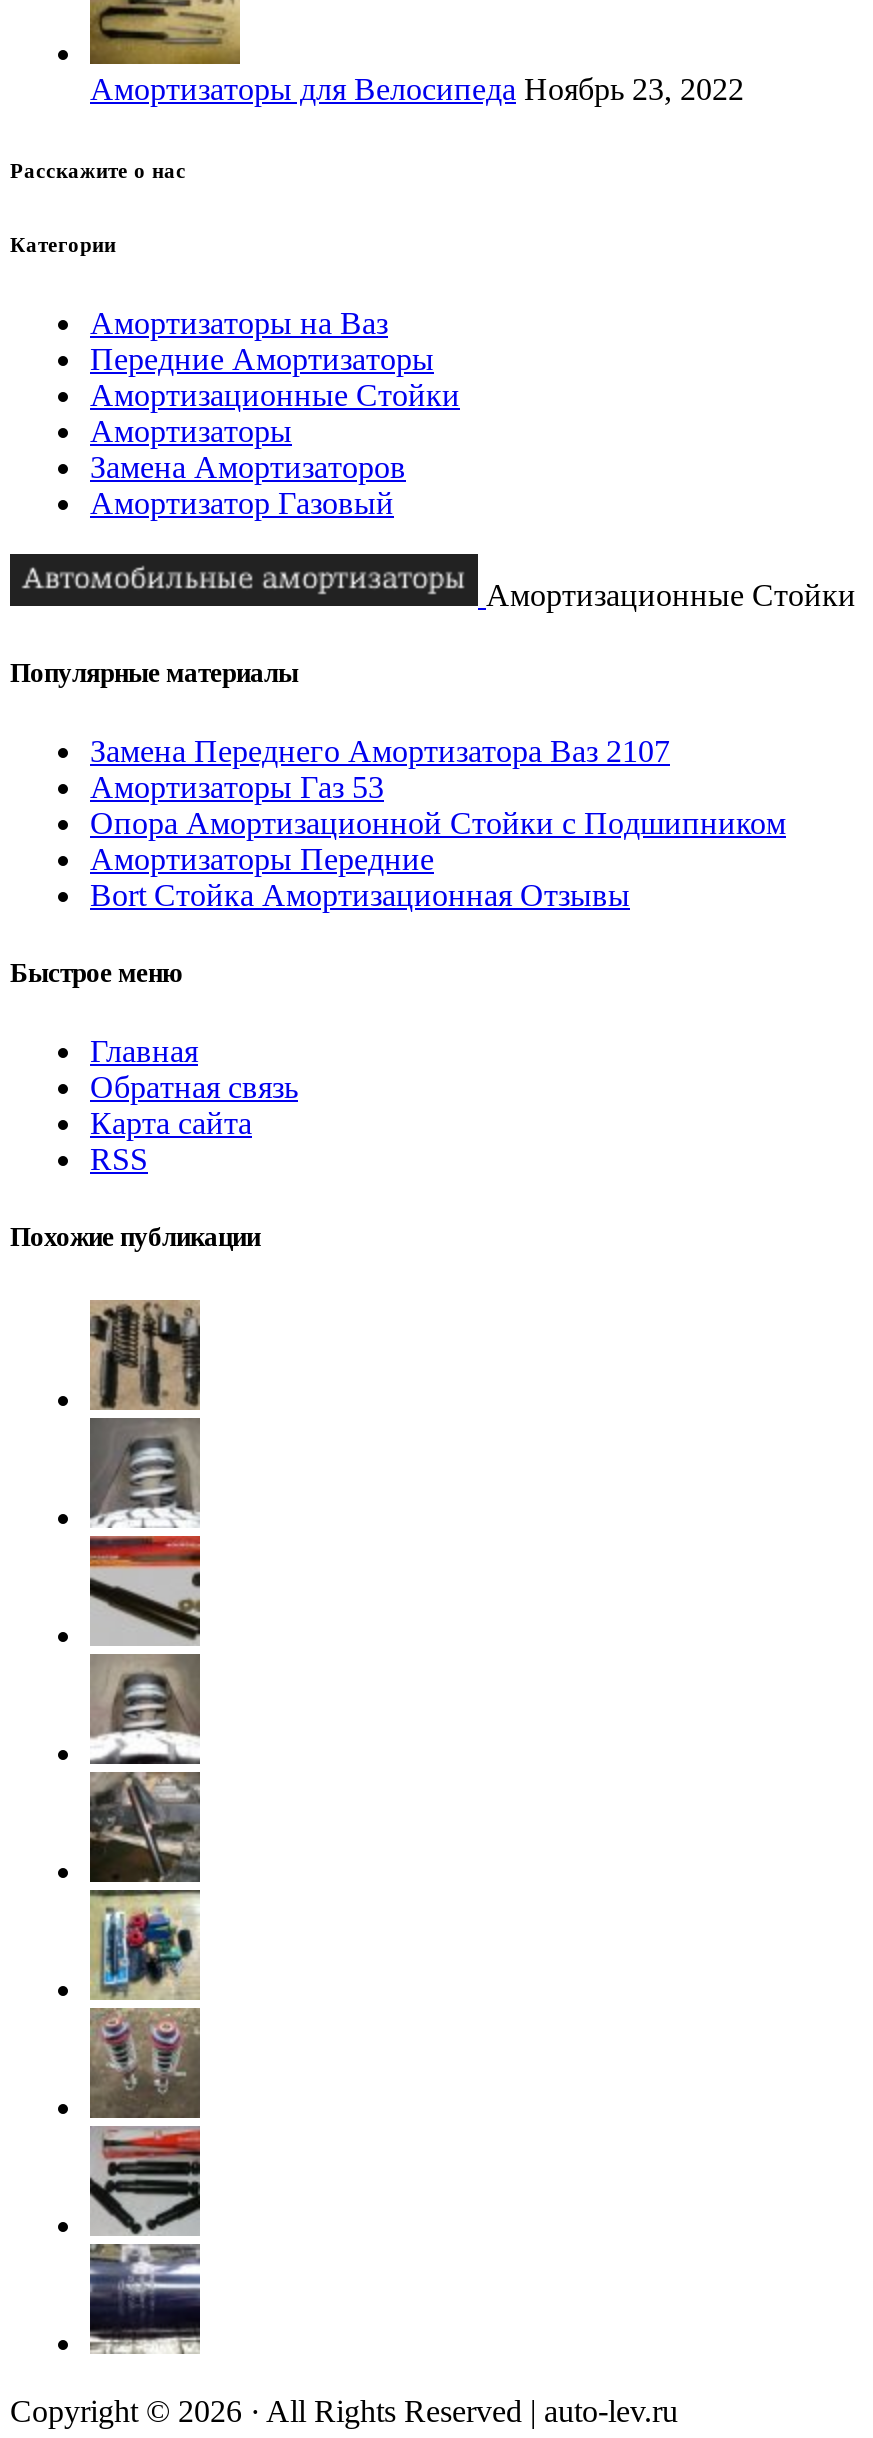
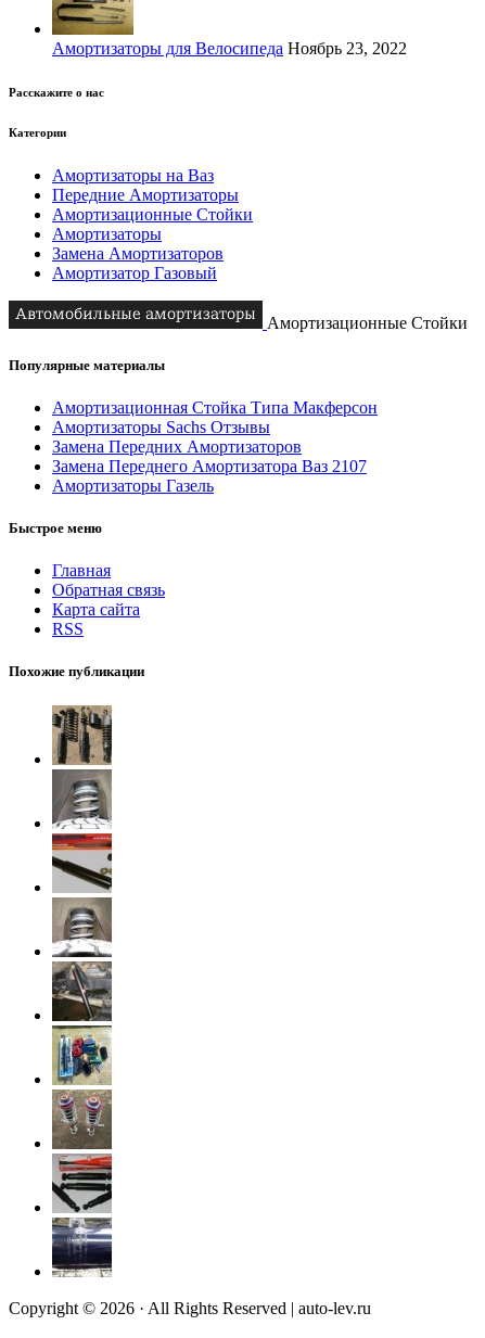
+ Амортизационная Стойка Типа Макферсон
+ Амортизаторы Sachs Отзывы
+ Замена Передних Амортизаторов

moved down: Замена Переднего Амортизатора Ваз 2107

- Амортизаторы Газ 53
- Опора Амортизационной Стойки с Подшипником
- Амортизаторы Передние
- Bort Стойка Амортизационная Отзывы
+ Амортизаторы Газель
